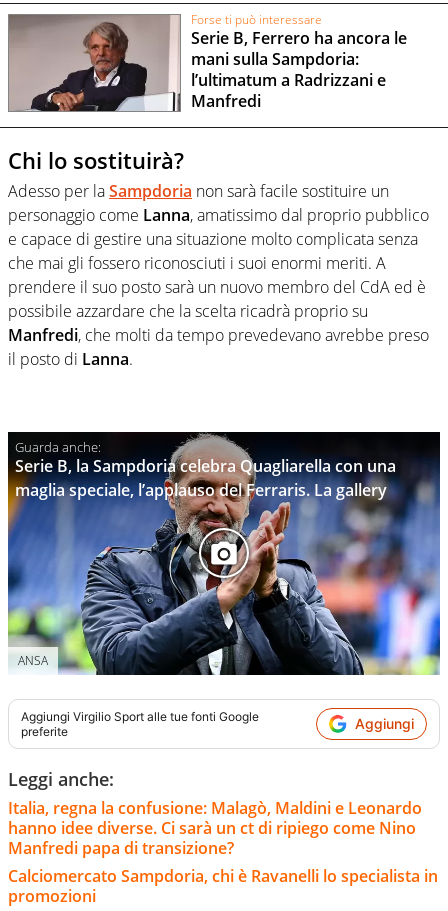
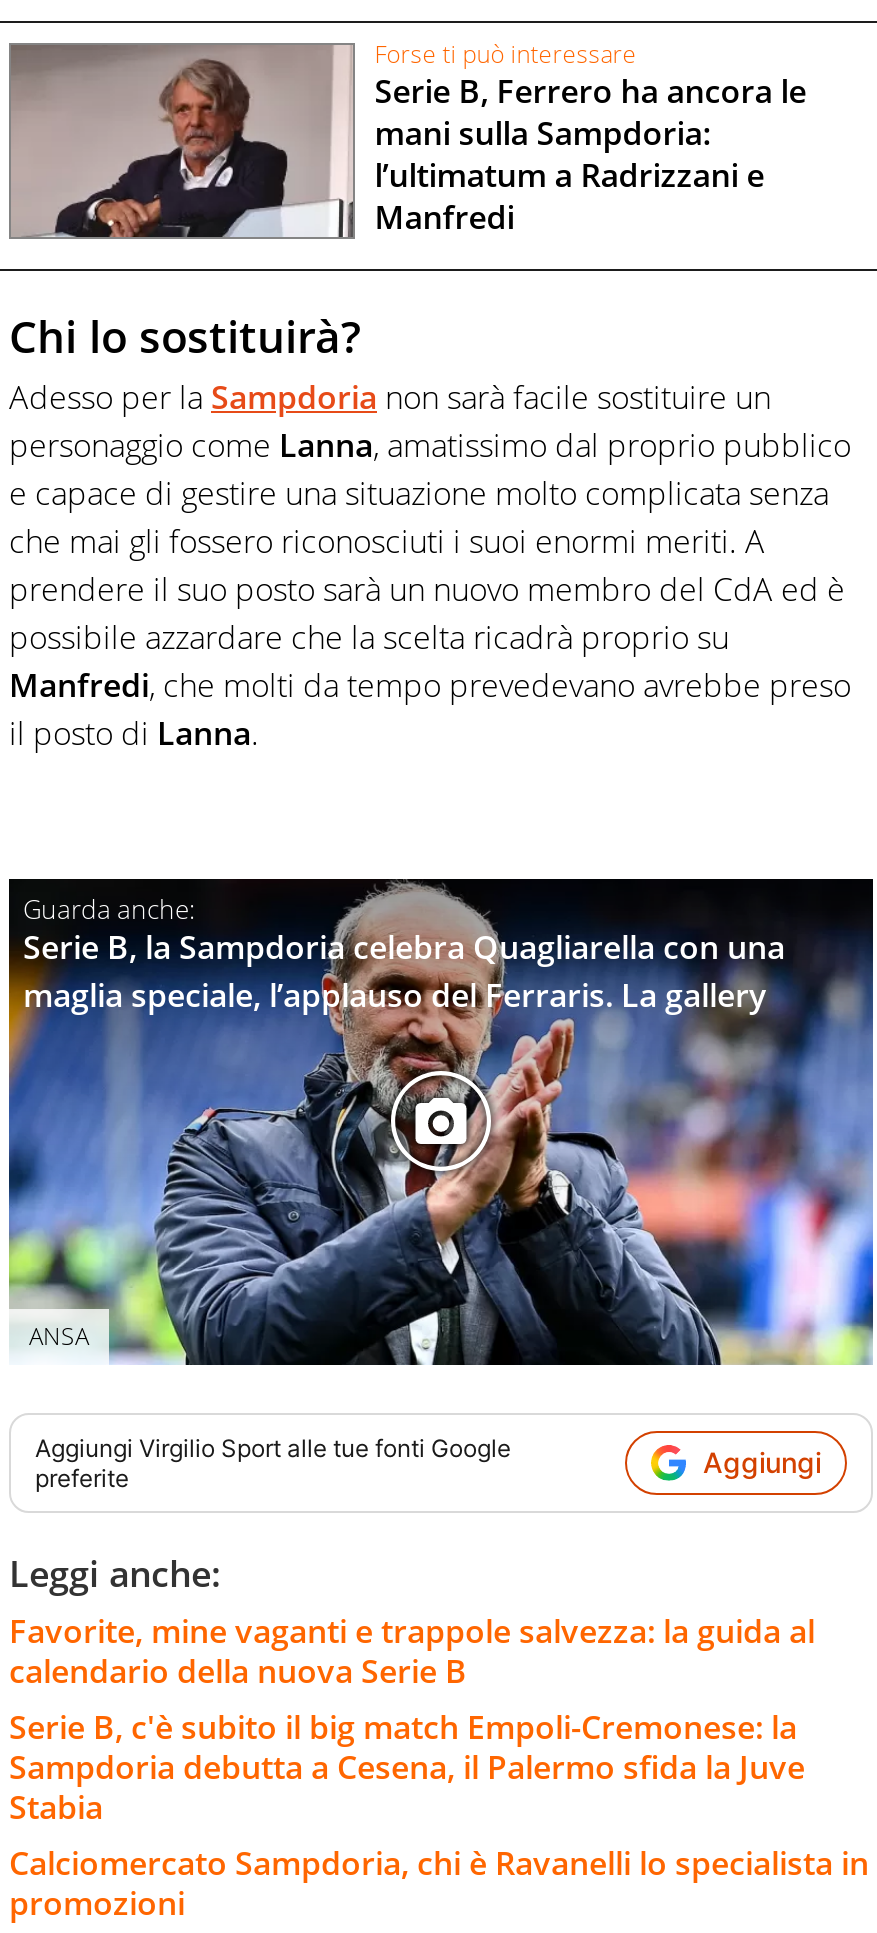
- Italia, regna la confusione: Malagò, Maldini e Leonardo
- hanno idee diverse. Ci sarà un ct di ripiego come Nino
- Manfredi papa di transizione?
+ Favorite, mine vaganti e trappole salvezza: la guida al
+ calendario della nuova Serie B
+ Serie B, c'è subito il big match Empoli-Cremonese: la
+ Sampdoria debutta a Cesena, il Palermo sfida la Juve
+ Stabia
